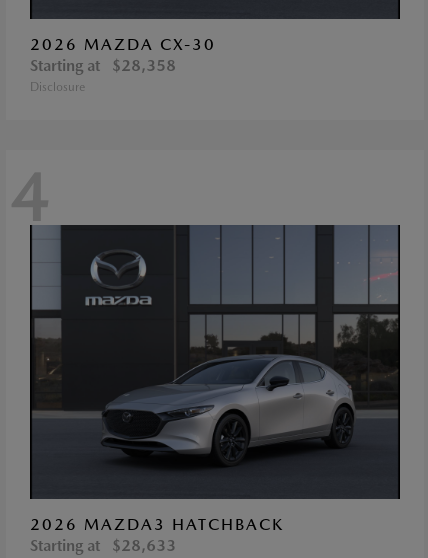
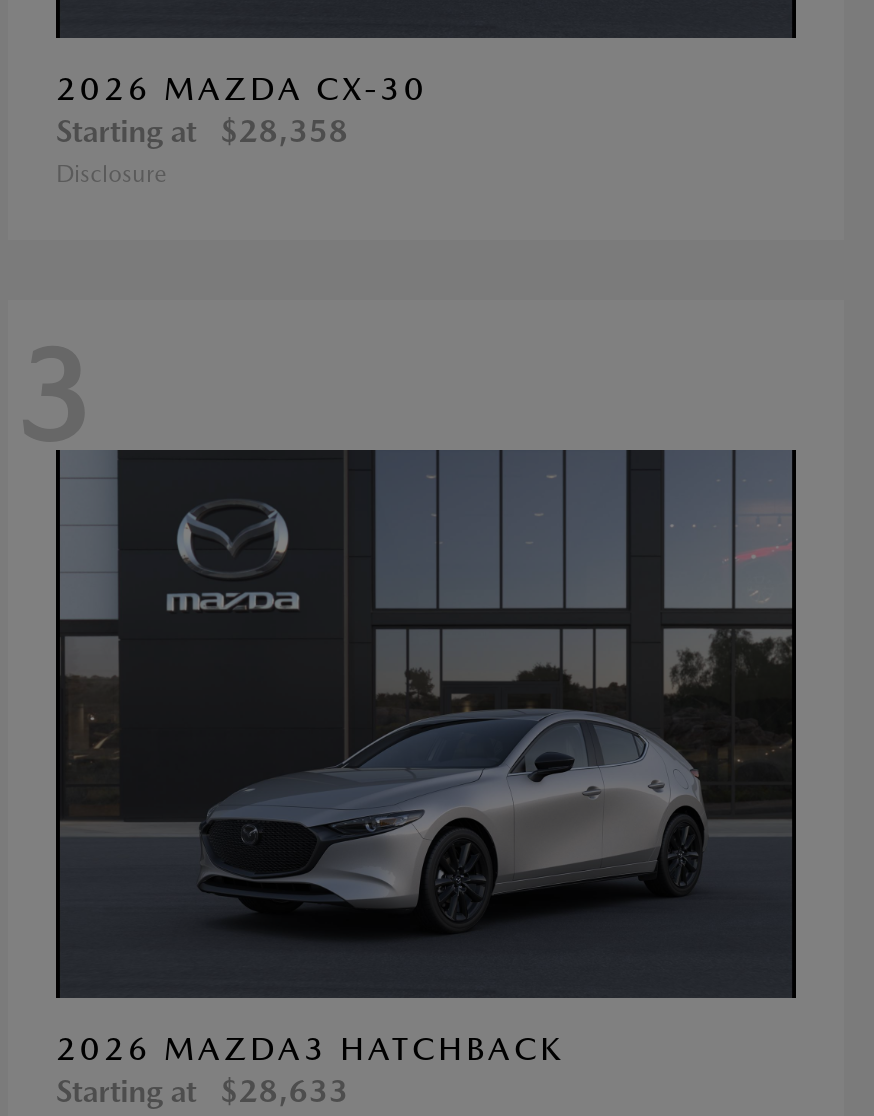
- 4
+ 3
